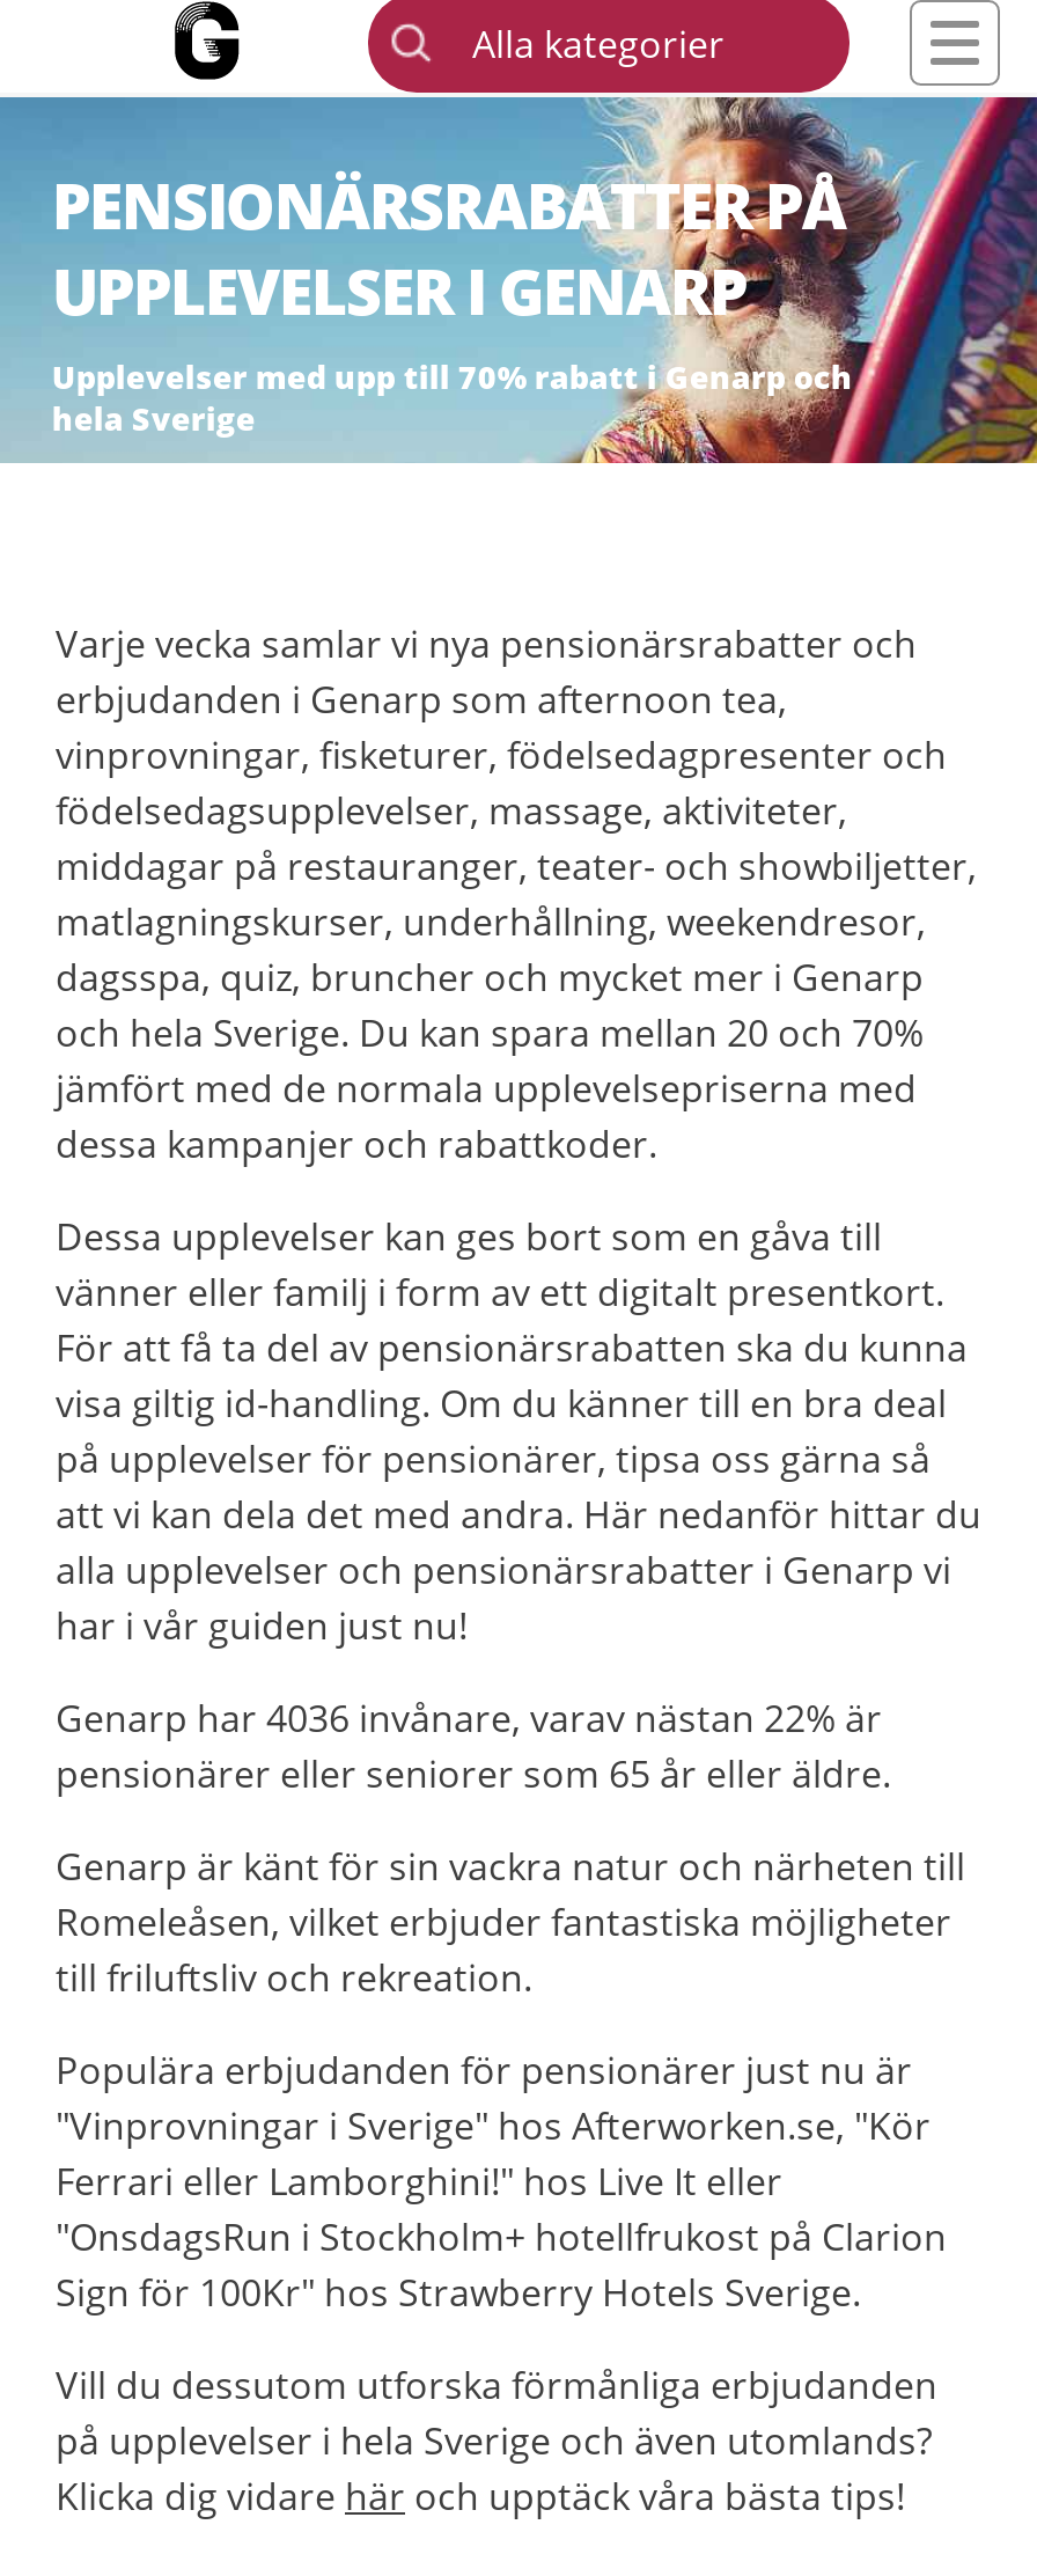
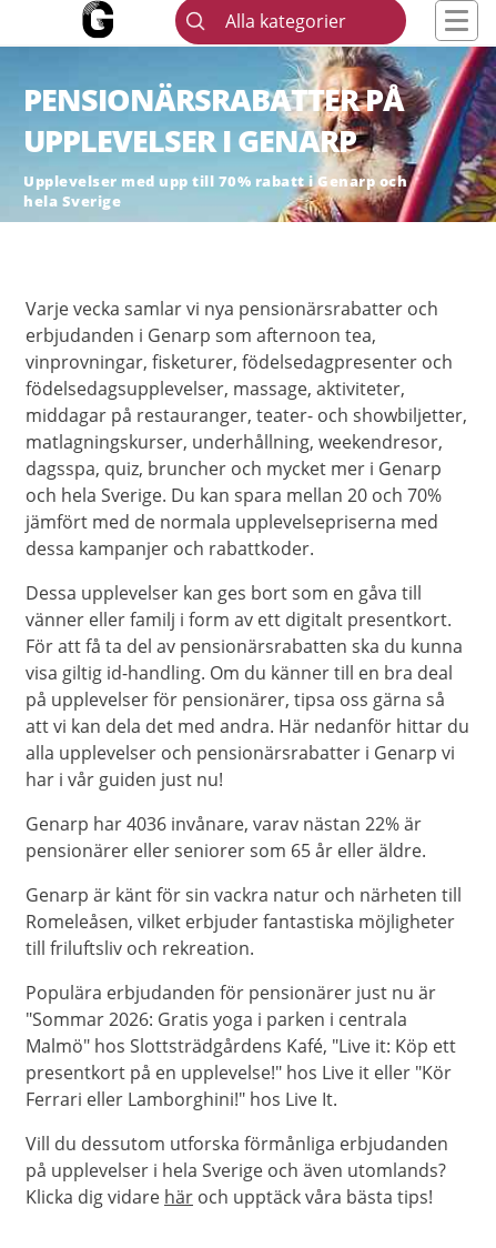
- "Vinprovningar i Sverige" hos Afterworken.se, "Kör
- Ferrari eller Lamborghini!" hos Live It eller
- "OnsdagsRun i Stockholm+ hotellfrukost på Clarion
- Sign för 100Kr" hos Strawberry Hotels Sverige.
+ "Sommar 2026: Gratis yoga i parken i centrala
+ Malmö" hos Slottsträdgårdens Kafé, "Live it: Köp ett
+ presentkort på en upplevelse!" hos Live it eller "Kör
+ Ferrari eller Lamborghini!" hos Live It.
